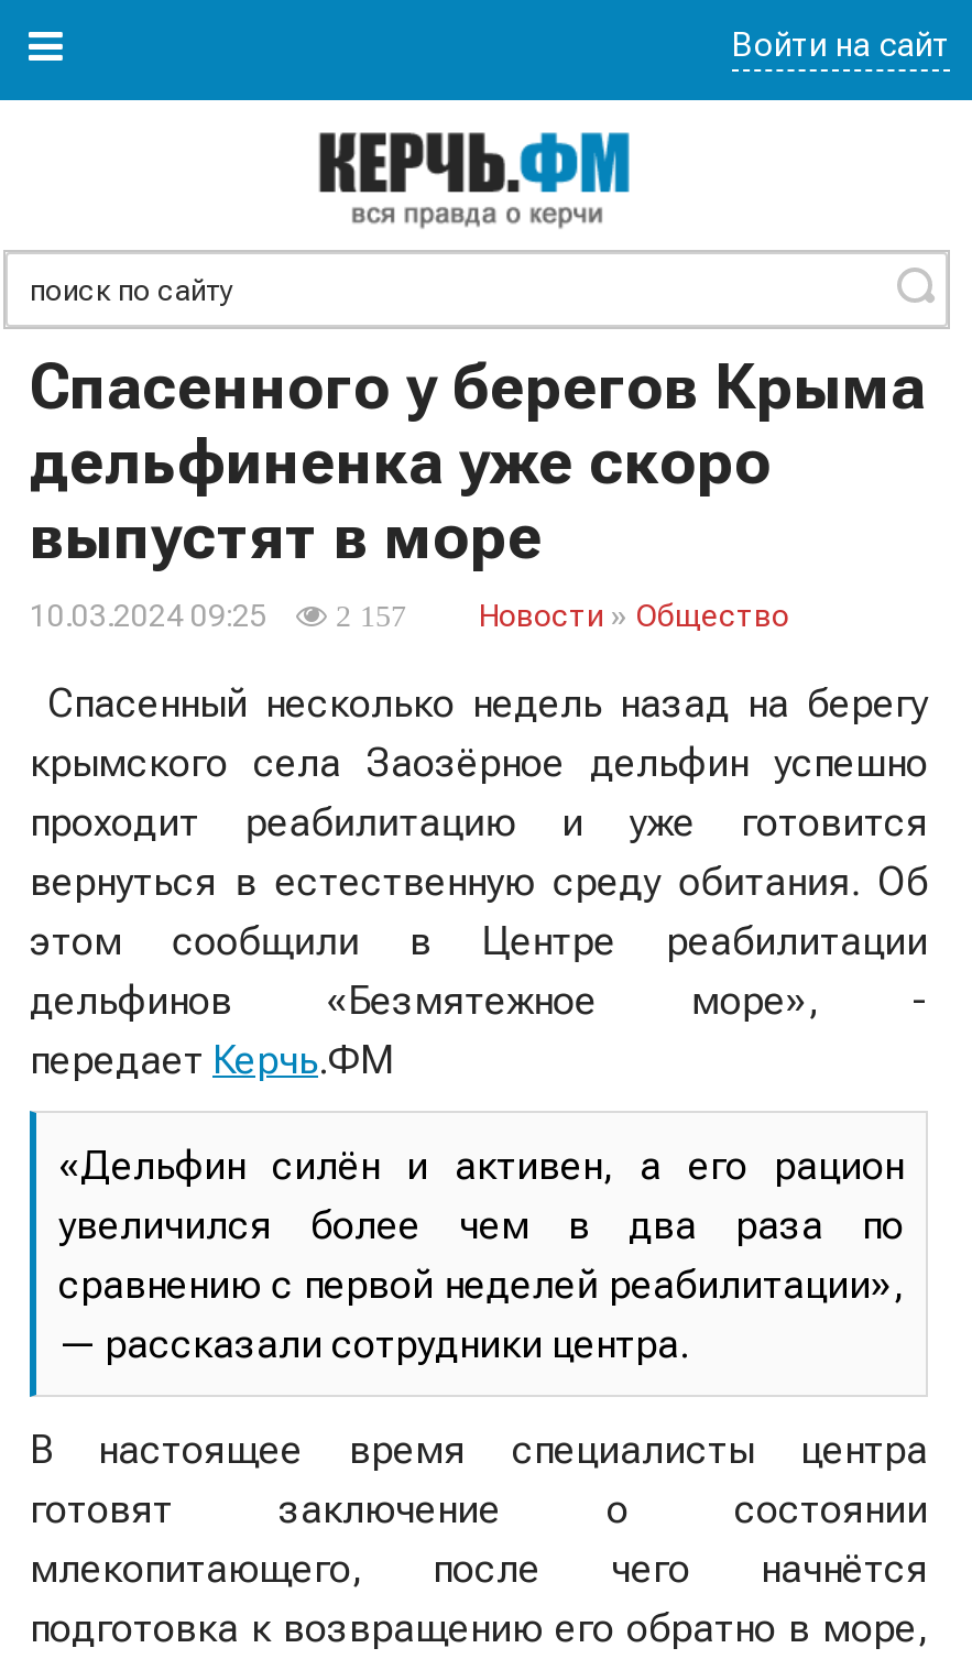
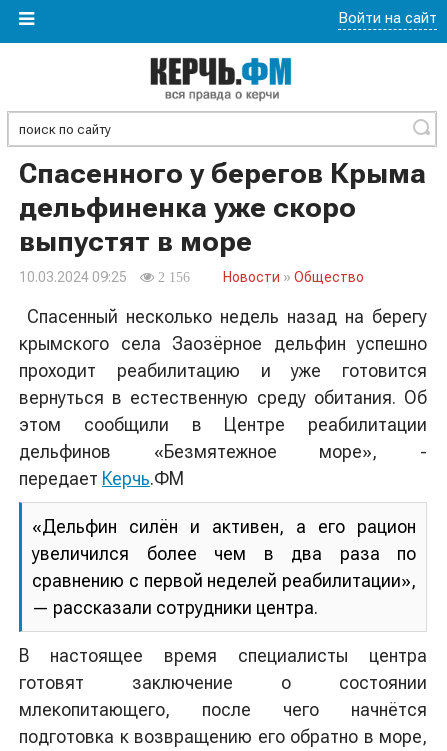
- 10.03.2024 09:25 2 157
+ 10.03.2024 09:25 2 156
